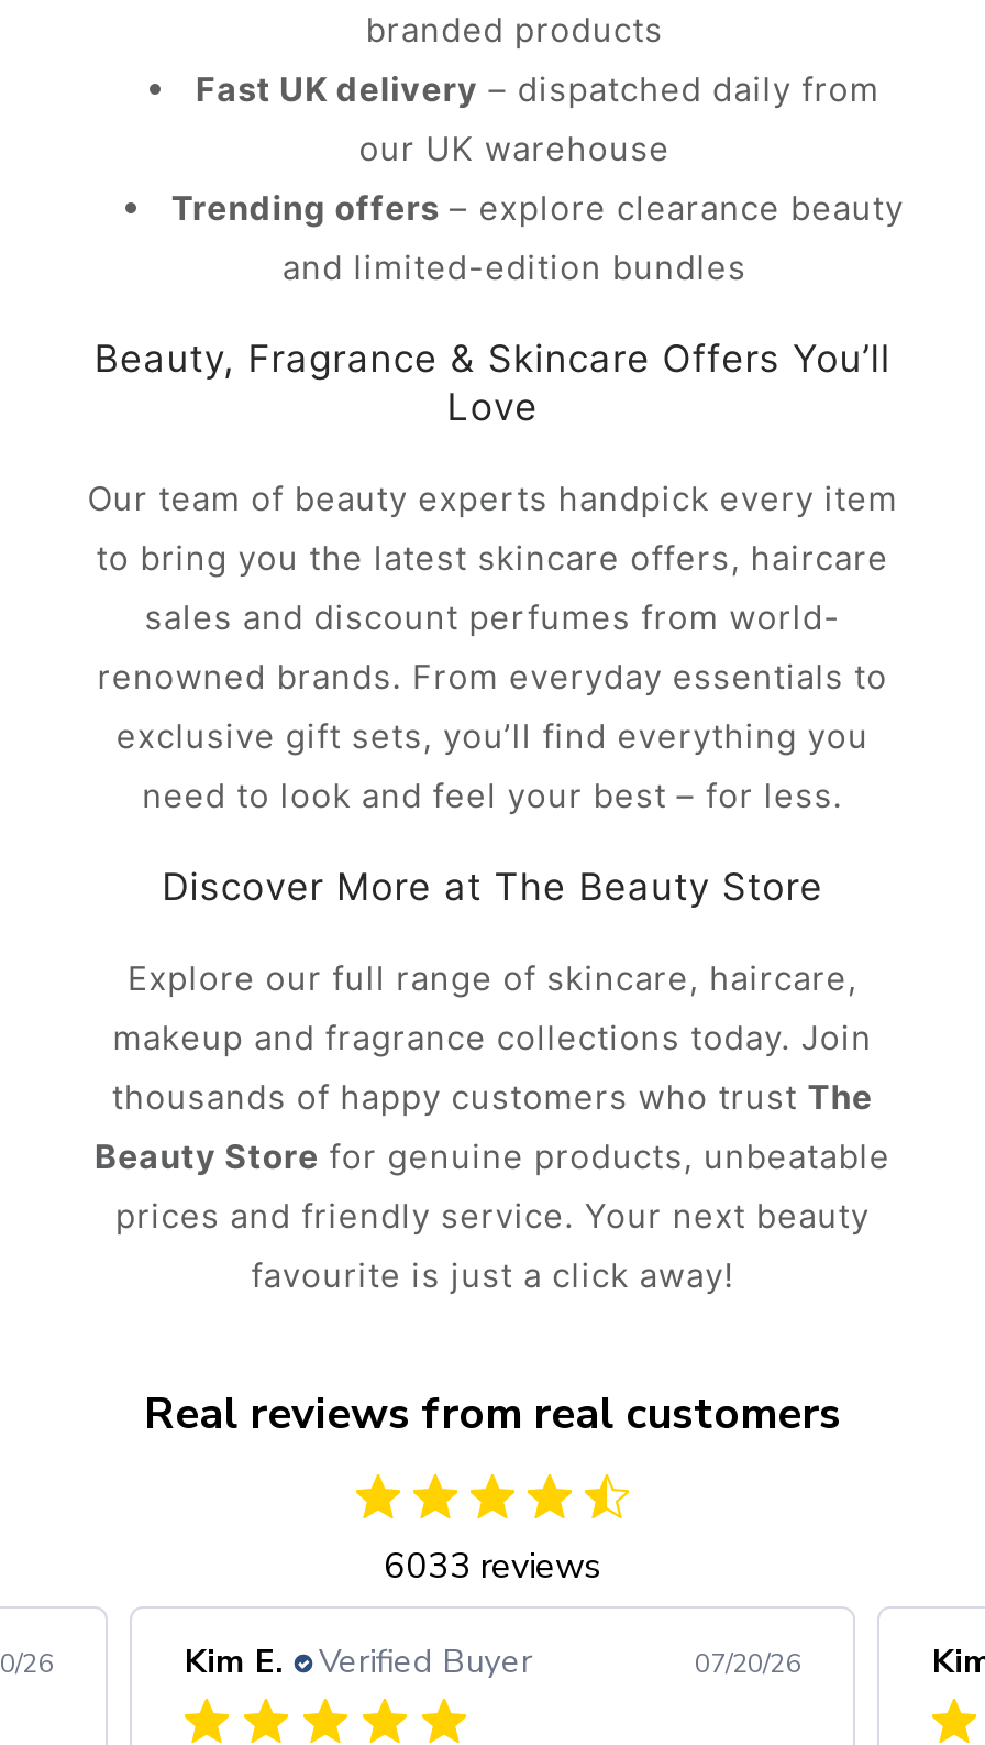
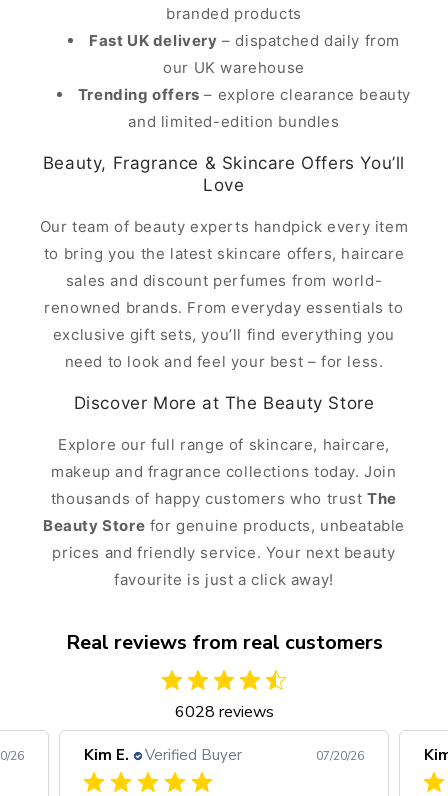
- 6033 reviews
+ 6028 reviews
